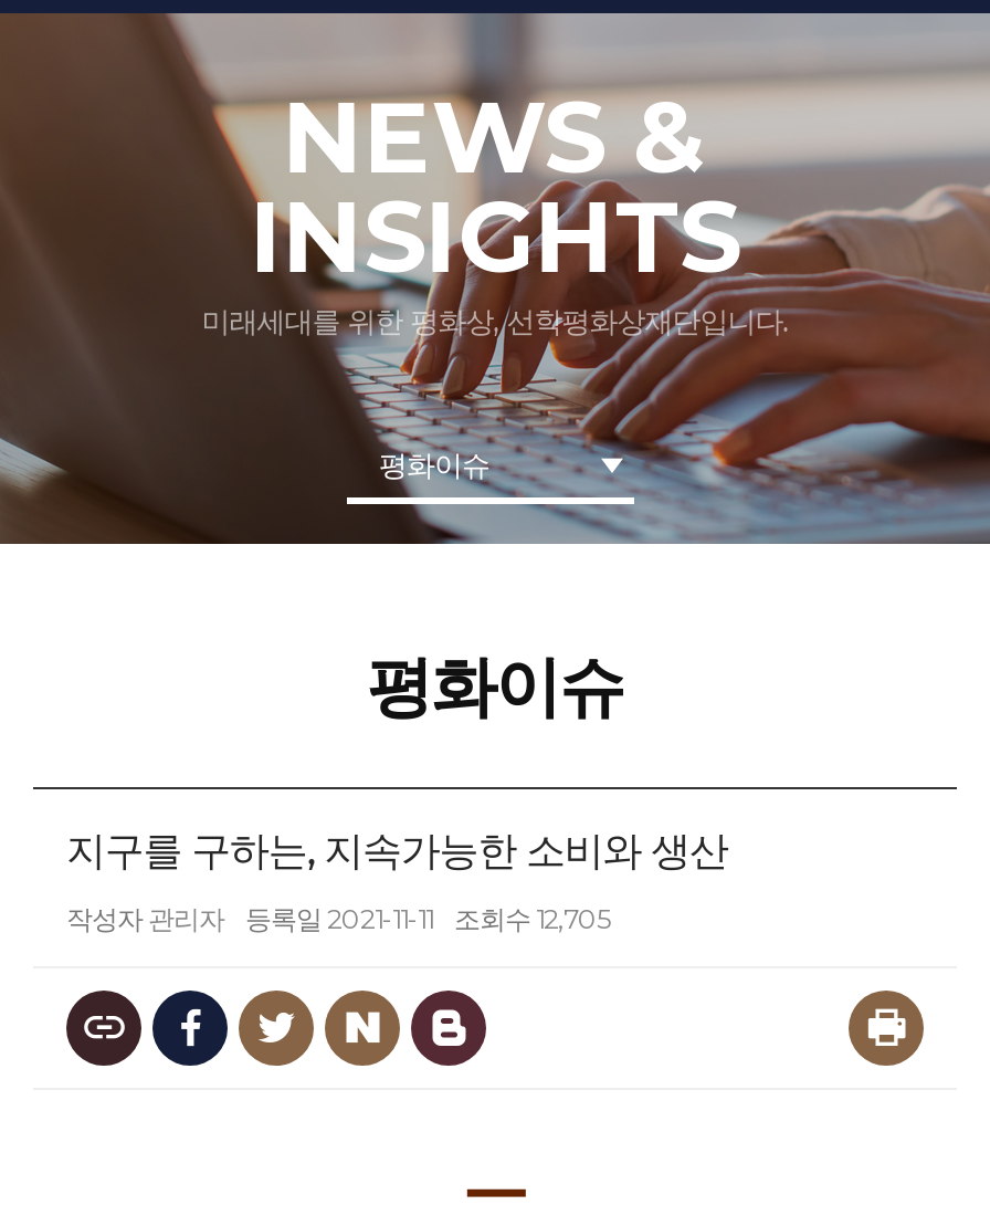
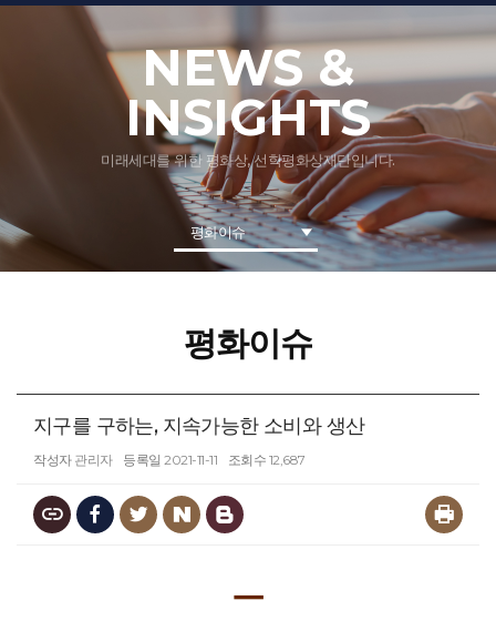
- 조회수 12,705
+ 조회수 12,687
